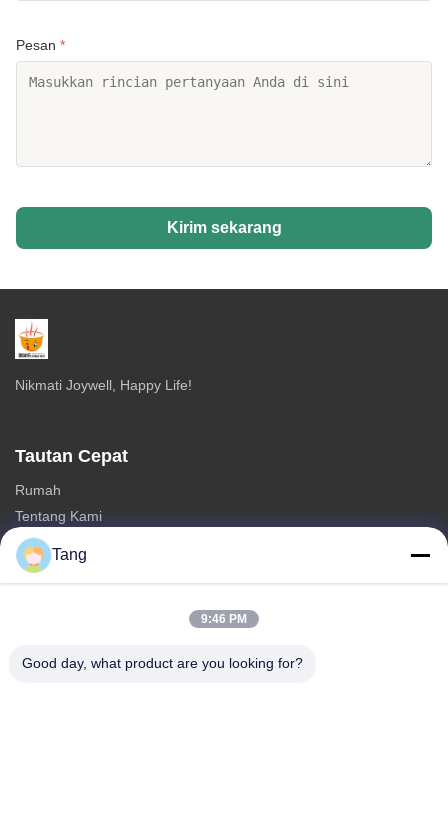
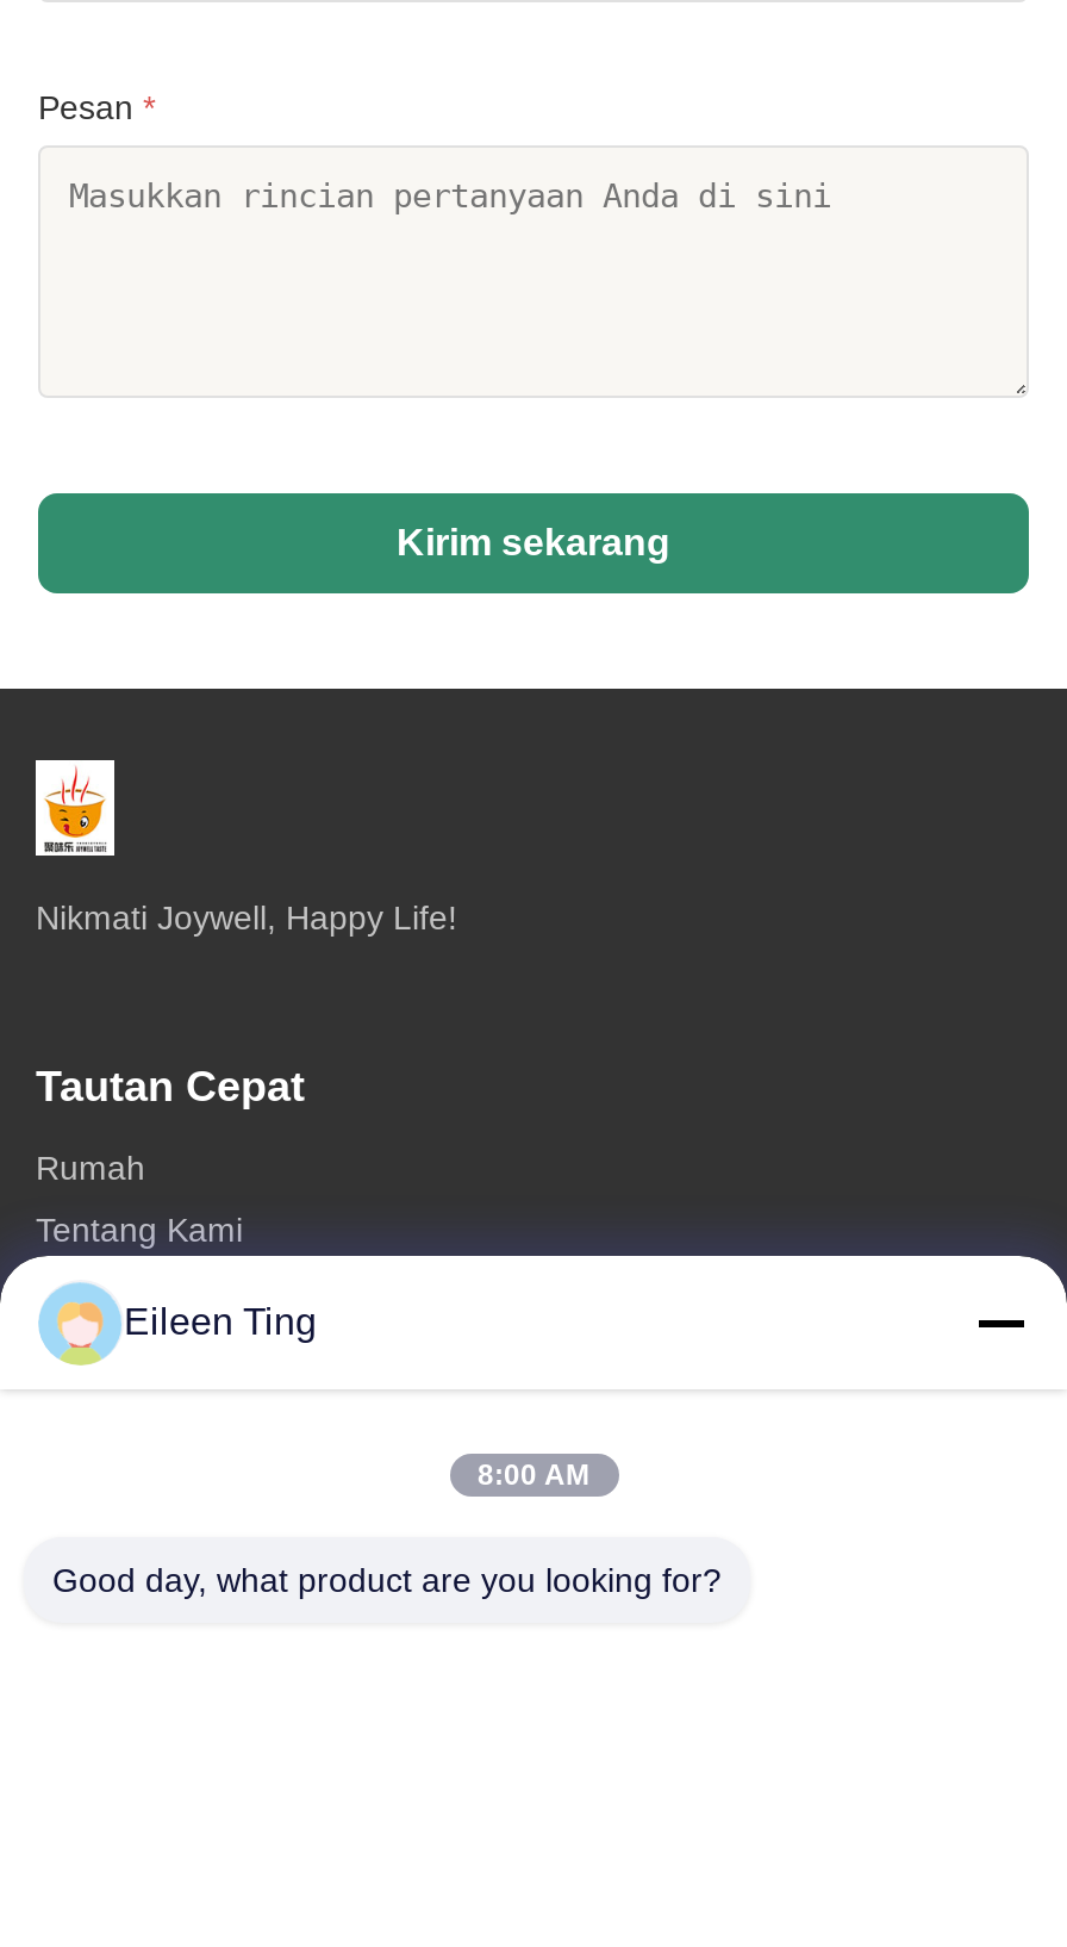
- Tang
+ Eileen Ting

- 9:46 PM
+ 8:00 AM
